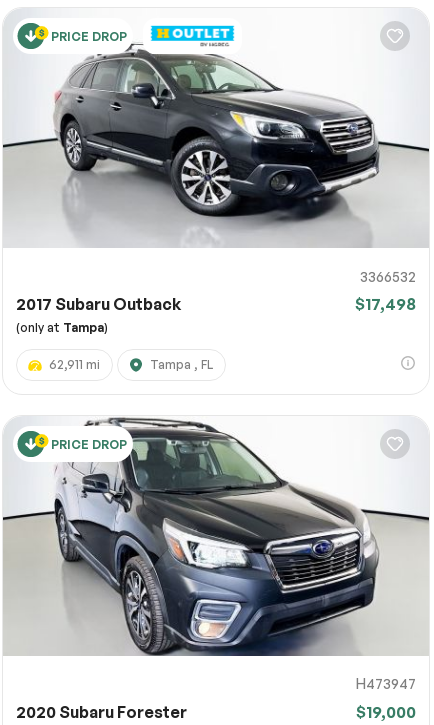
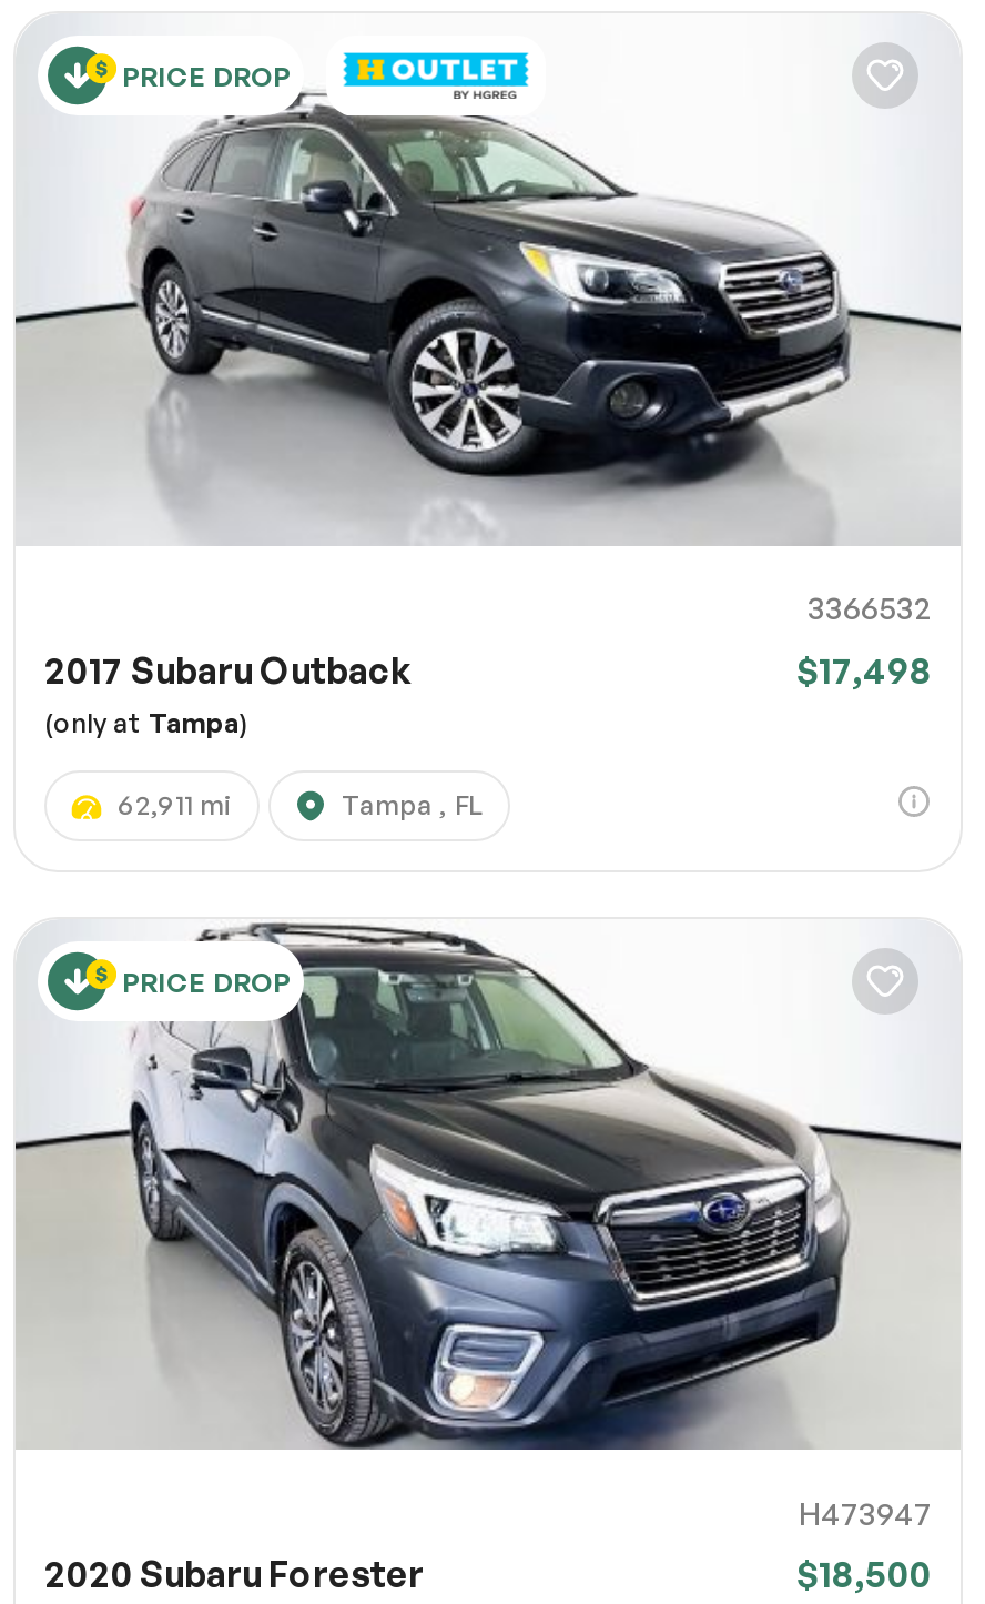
- $19,000
+ $18,500
